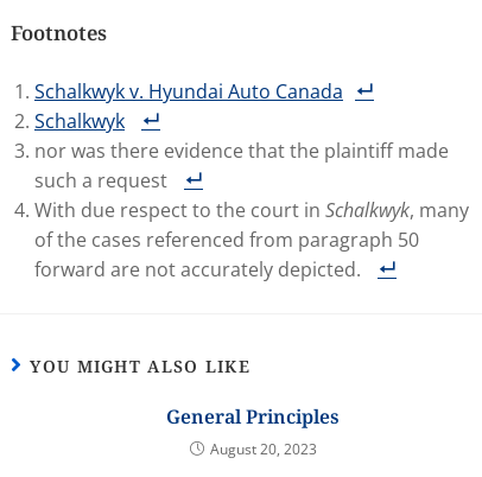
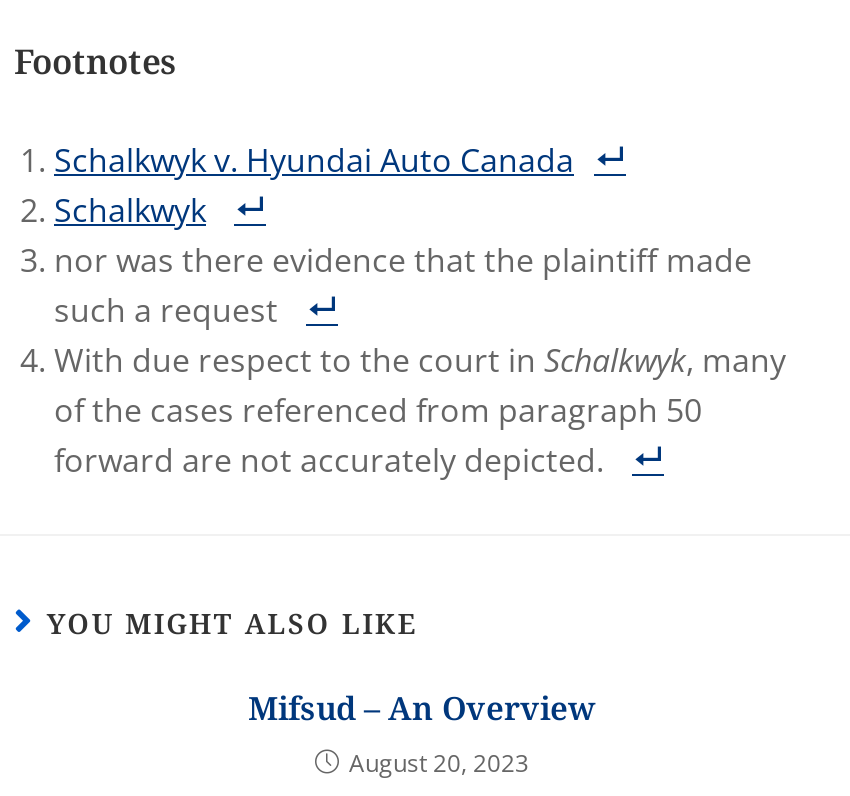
- General Principles
+ Mifsud – An Overview
